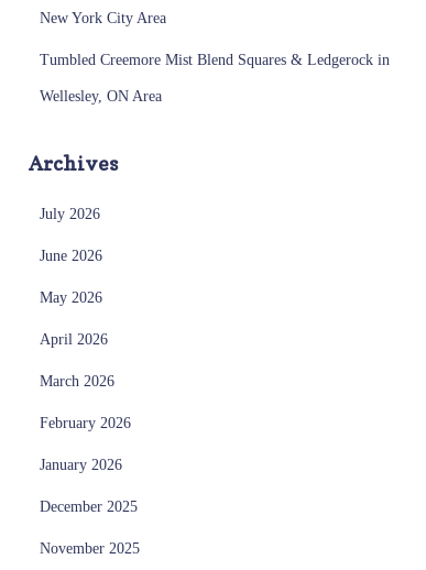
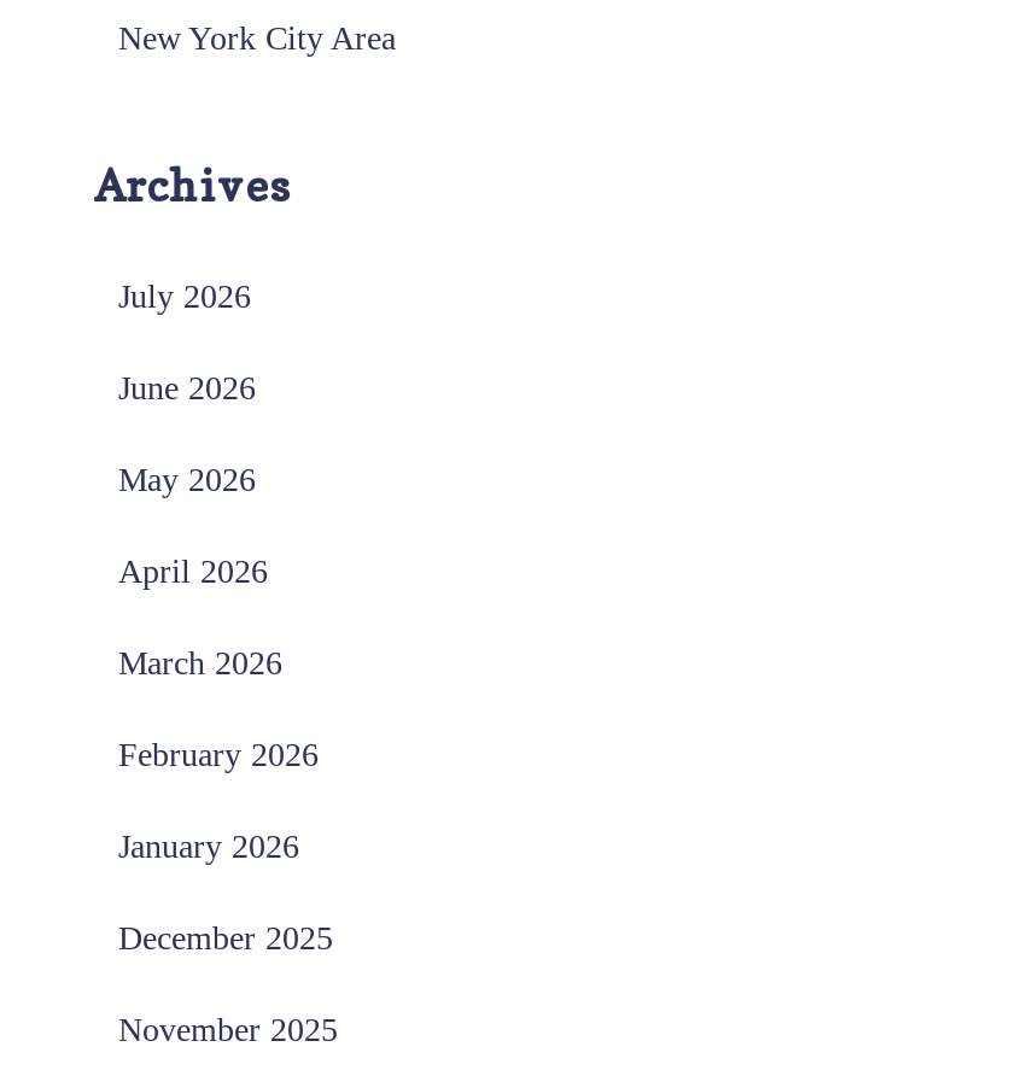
- Tumbled Creemore Mist Blend Squares & Ledgerock in
- Wellesley, ON Area
